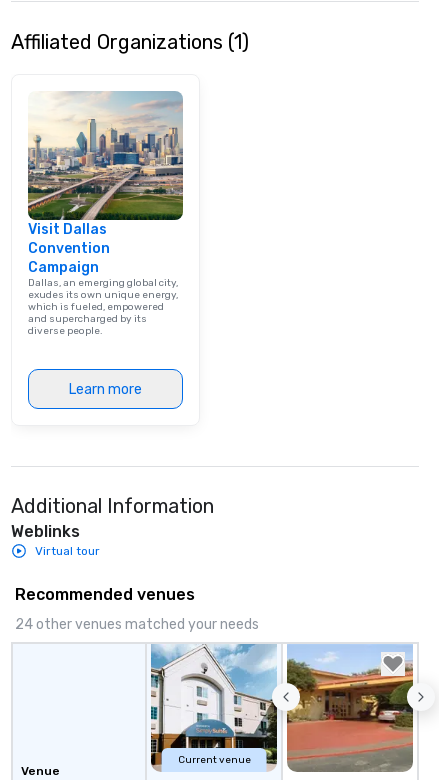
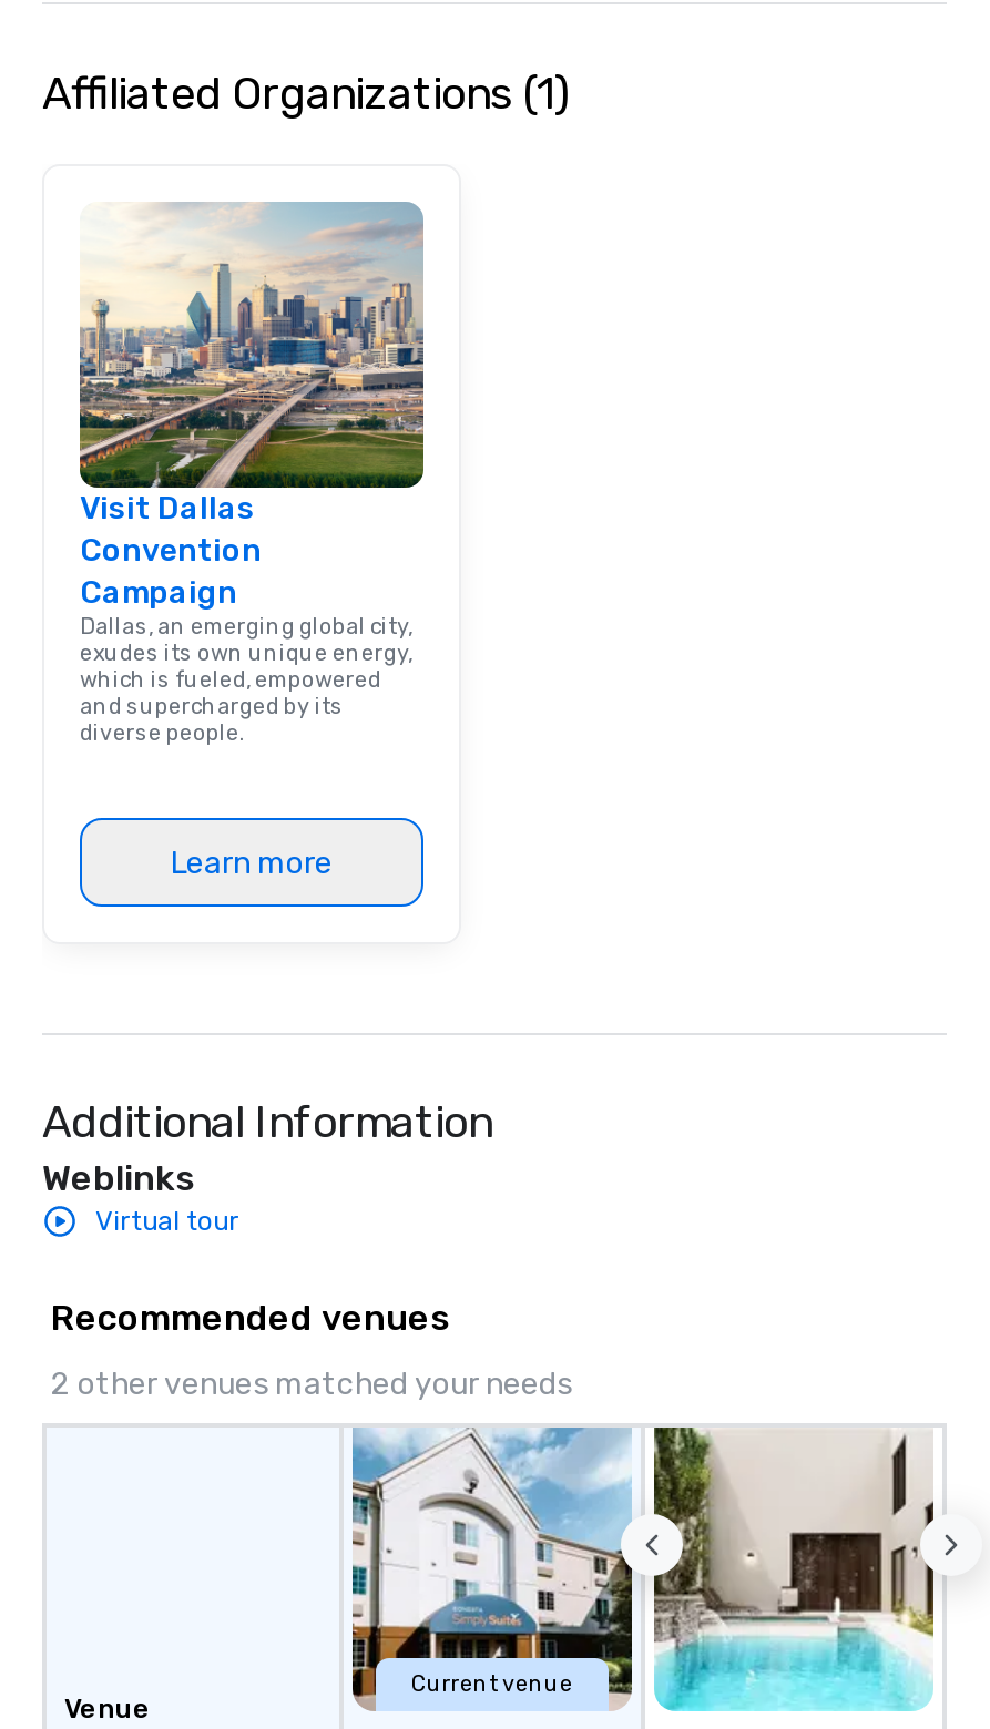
- 24 other venues matched your needs
+ 2 other venues matched your needs

- [image]
+ [image]
